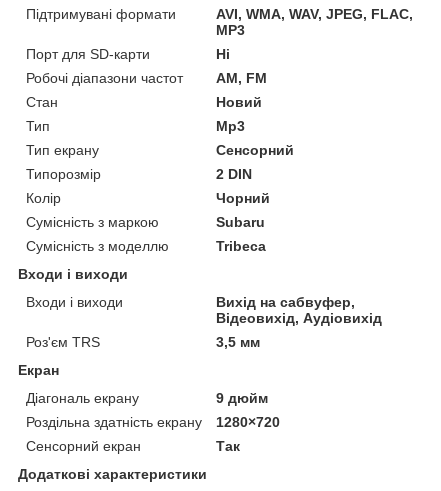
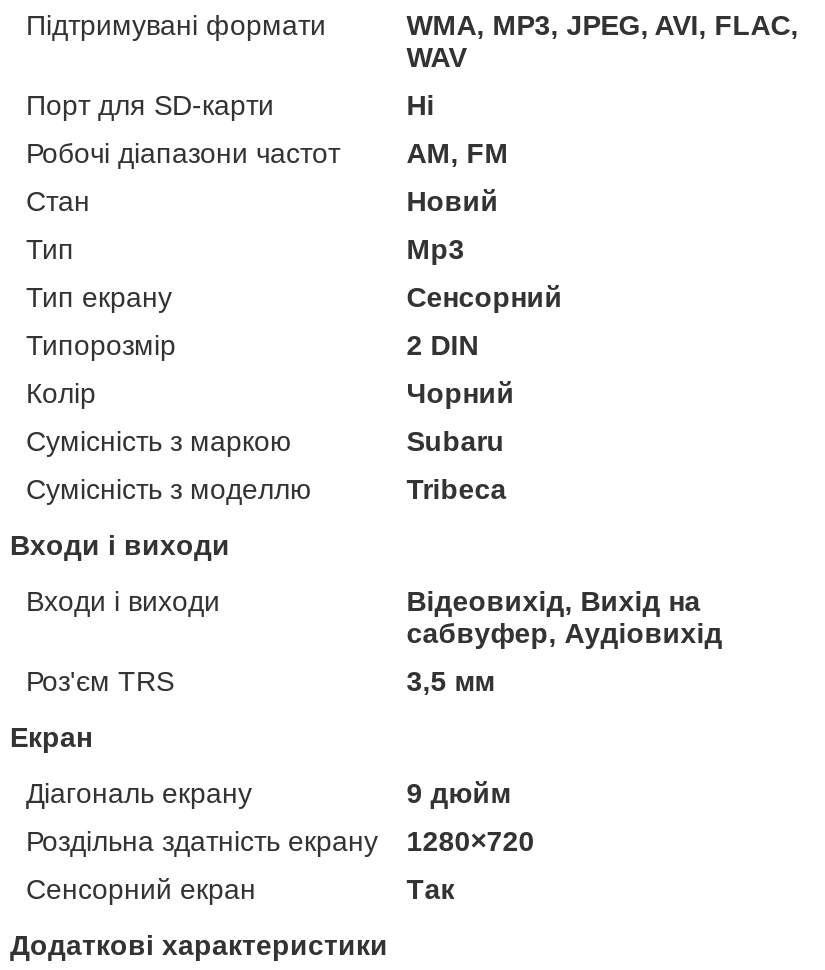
- AVI, WMA, WAV, JPEG, FLAC,
- MP3
+ WMA, MP3, JPEG, AVI, FLAC,
+ WAV

- Вихід на сабвуфер,
- Відеовихід, Аудіовихід
+ Відеовихід, Вихід на
+ сабвуфер, Аудіовихід
